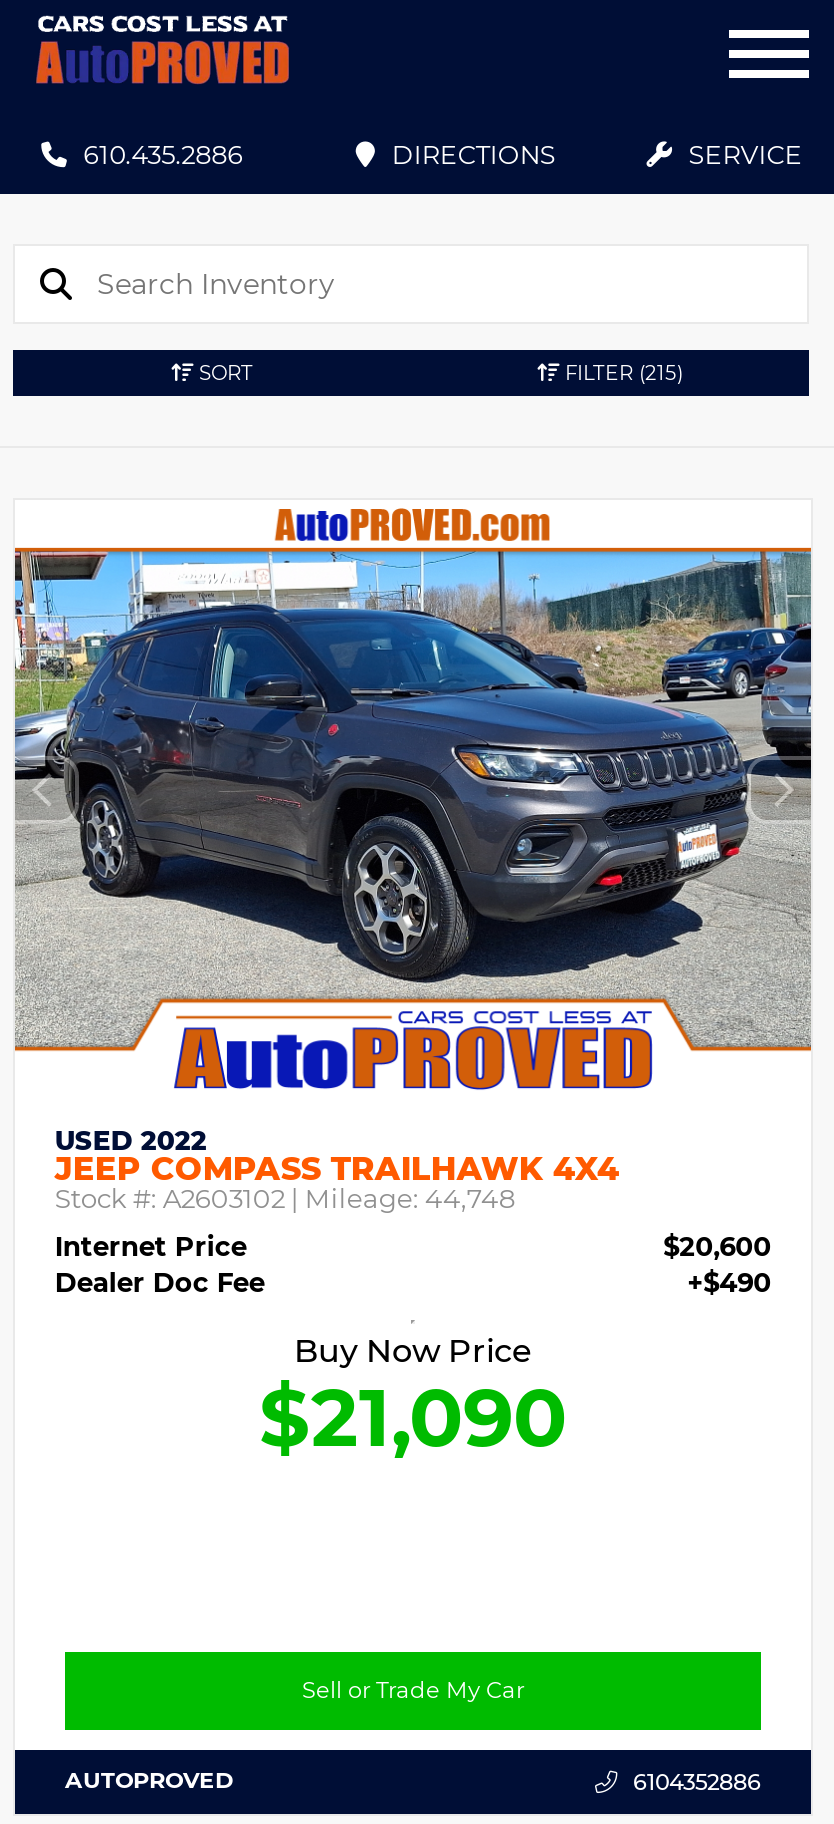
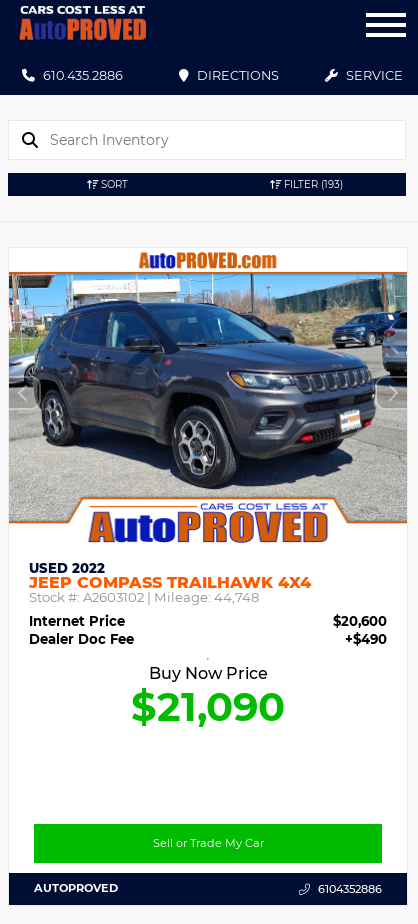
- FILTER (215)
+ FILTER (193)
